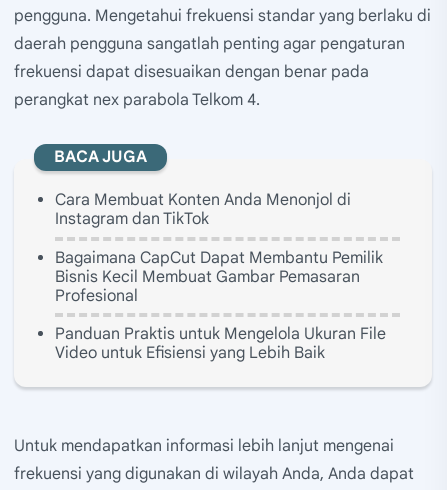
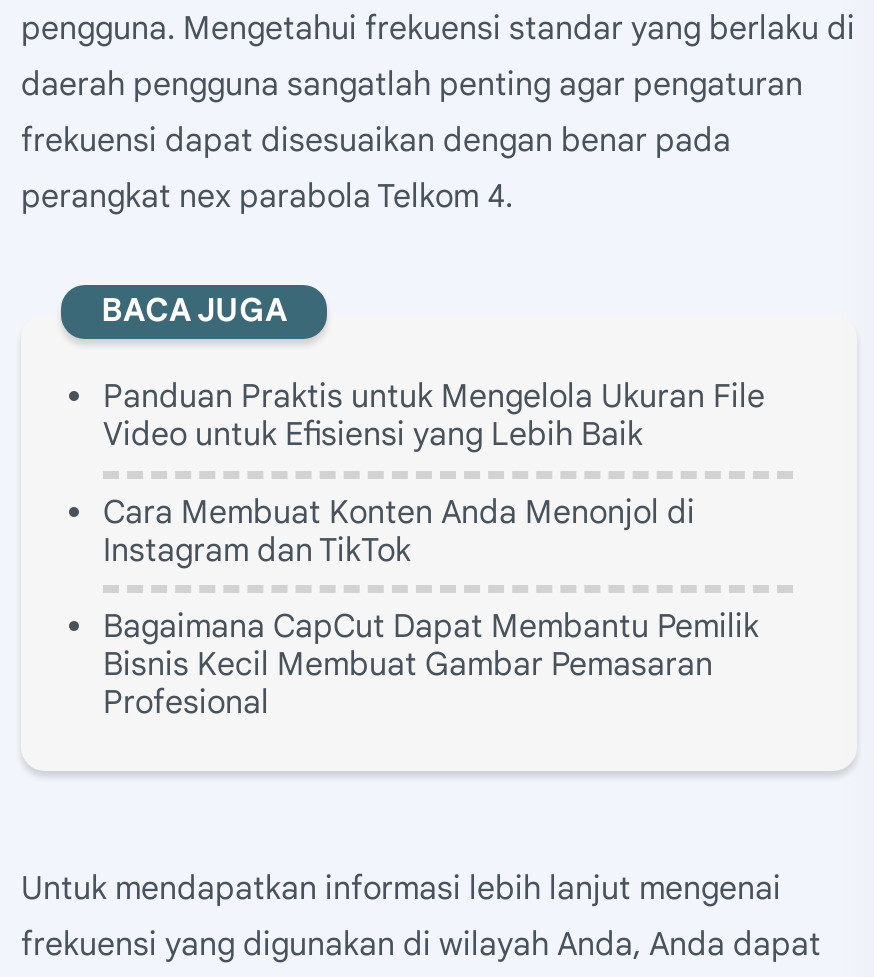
moved down: Cara Membuat Konten Anda Menonjol di | Instagram dan TikTok | Bagaimana CapCut Dapat Membantu Pemilik | Bisnis Kecil Membuat Gambar Pemasaran | Profesional

moved up: Panduan Praktis untuk Mengelola Ukuran File | Video untuk Efisiensi yang Lebih Baik
